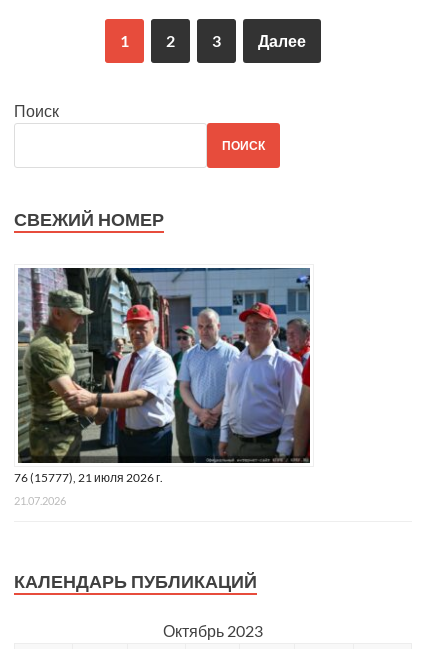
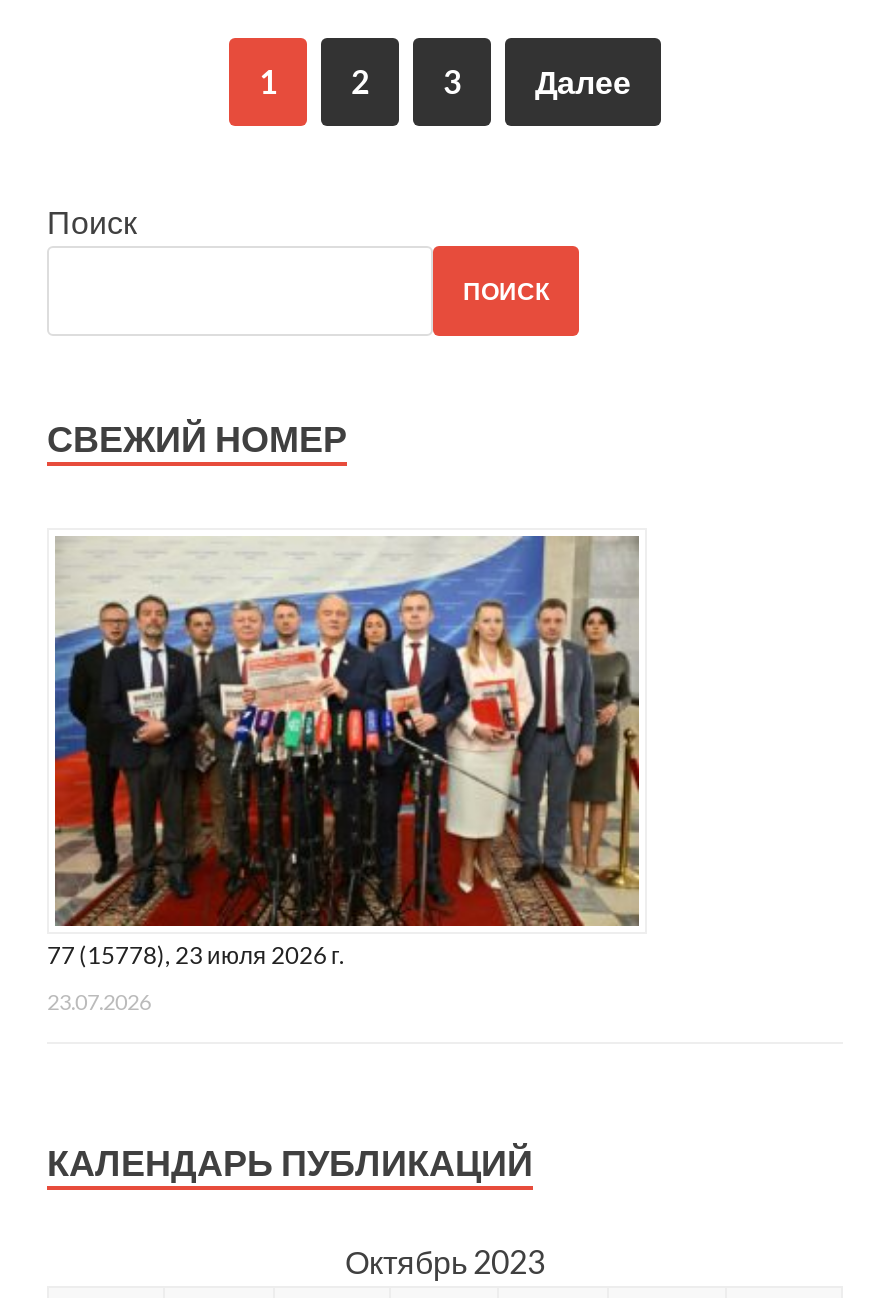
- [image]
- 76 (15777), 21 июля 2026 г.
+ [image]
+ 77 (15778), 23 июля 2026 г.

- 21.07.2026
+ 23.07.2026
